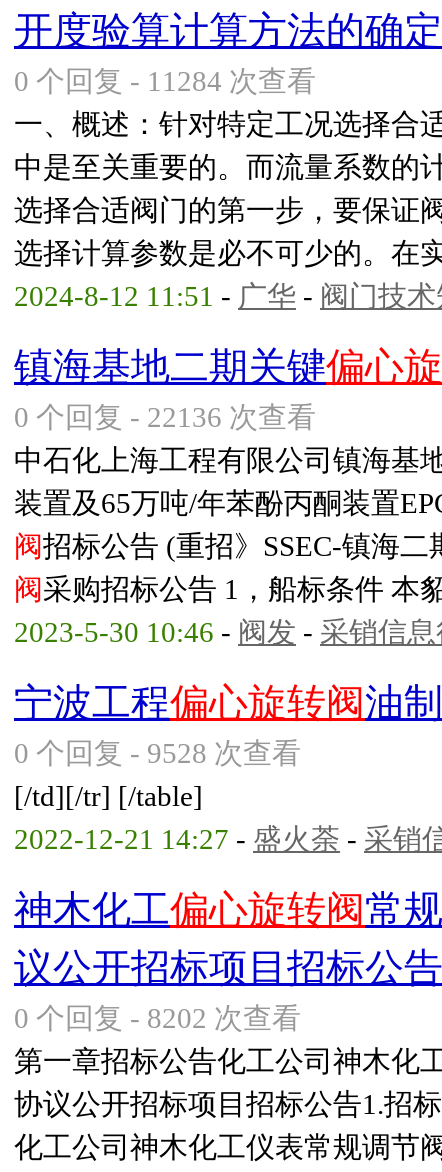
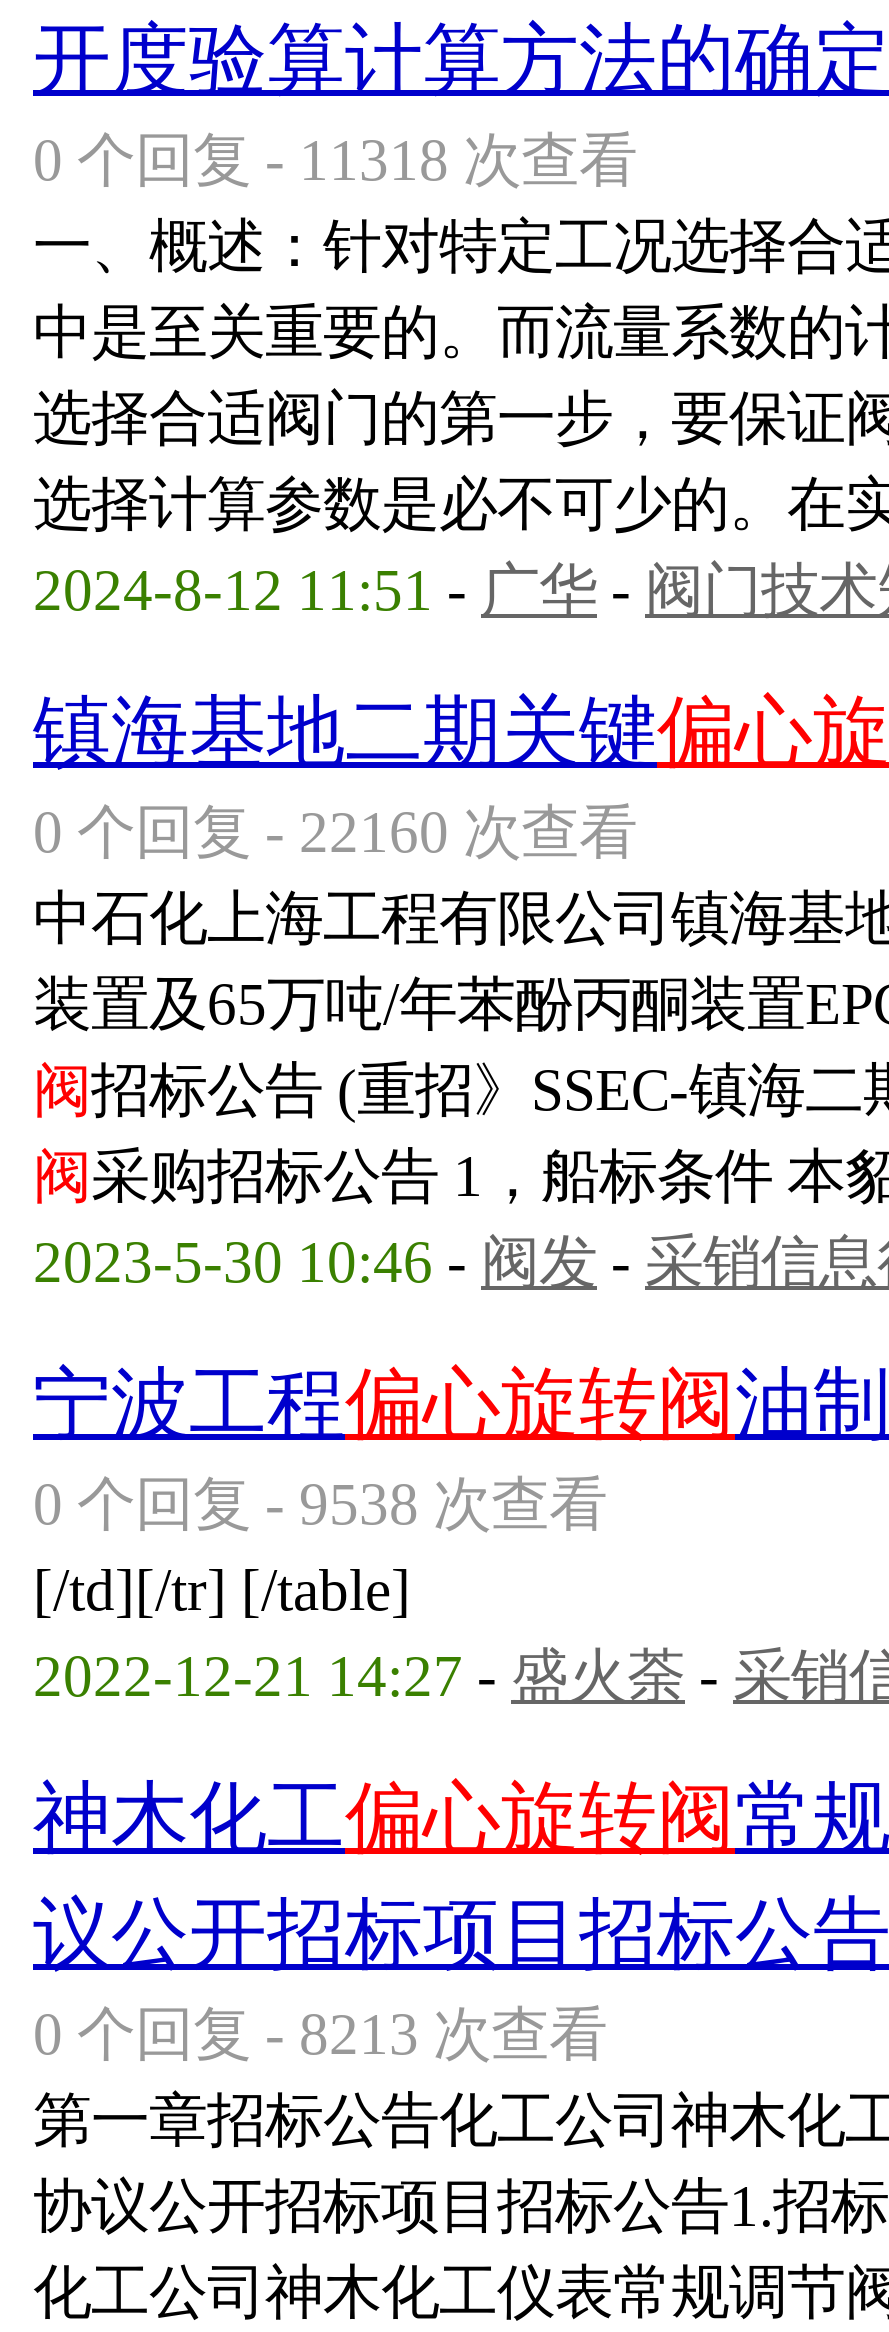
- 0 个回复 - 11284 次查看
+ 0 个回复 - 11318 次查看

- 0 个回复 - 22136 次查看
+ 0 个回复 - 22160 次查看

- 0 个回复 - 9528 次查看
+ 0 个回复 - 9538 次查看

- 0 个回复 - 8202 次查看
+ 0 个回复 - 8213 次查看
